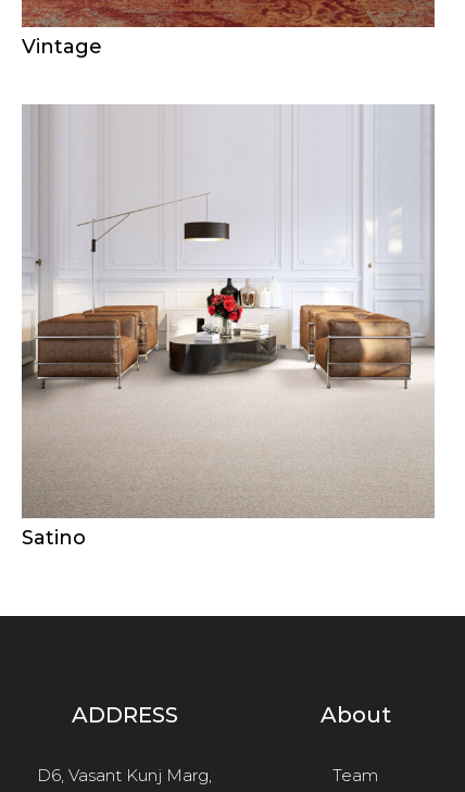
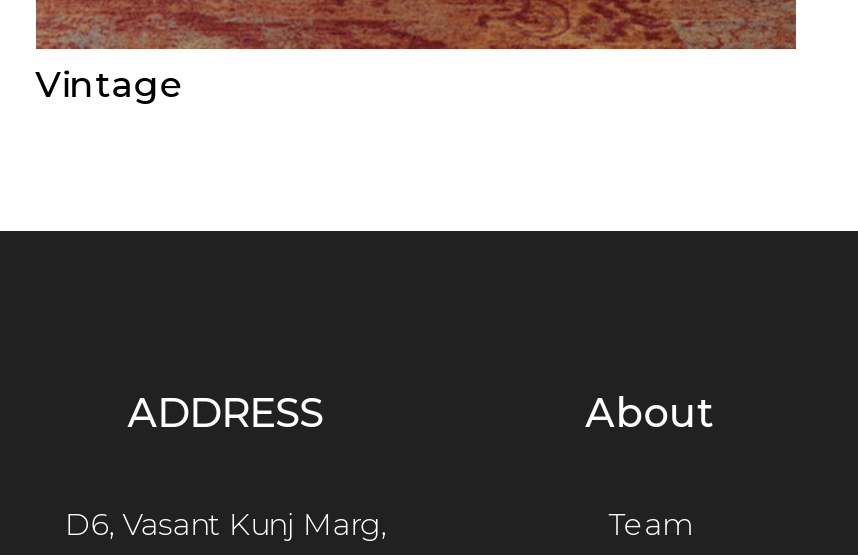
- [image]
- Satino
